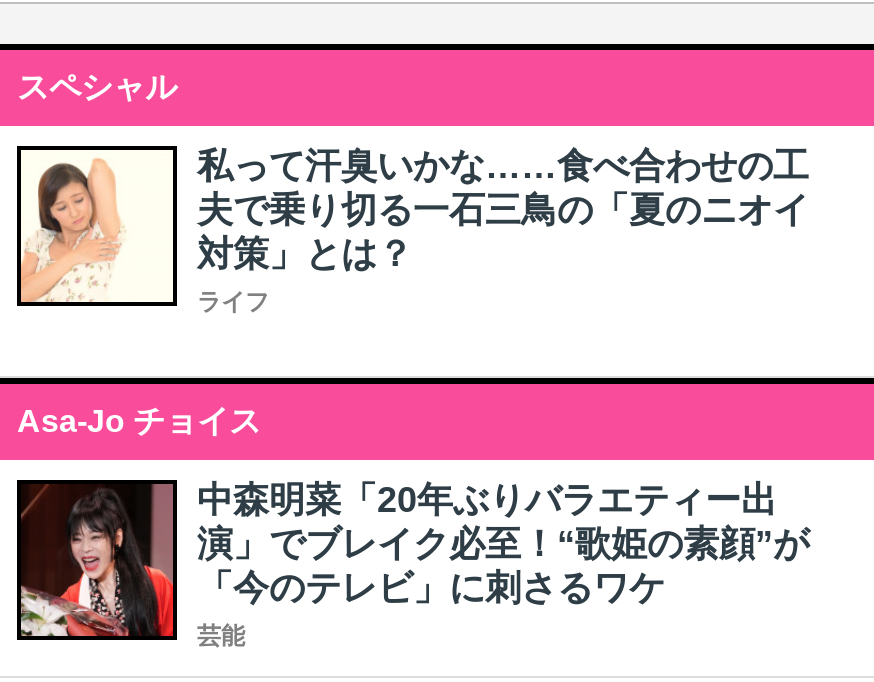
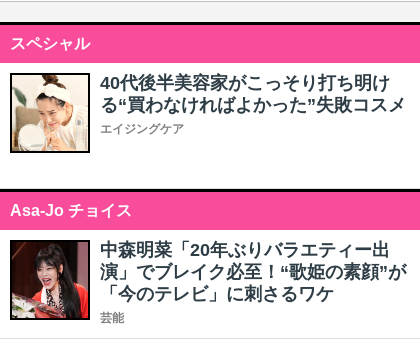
- [image]
- 私って汗臭いかな……食べ合わせの工
- 夫で乗り切る一石三鳥の「夏のニオイ
- 対策」とは？
- ライフ
+ [image]
+ 40代後半美容家がこっそり打ち明け
+ る“買わなければよかった”失敗コスメ
+ エイジングケア
